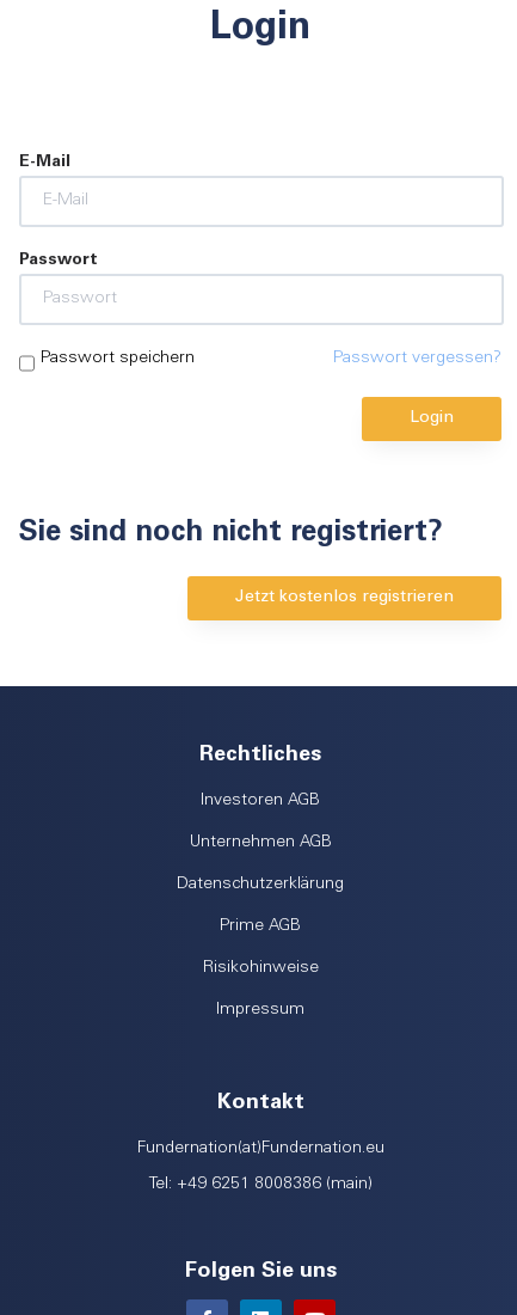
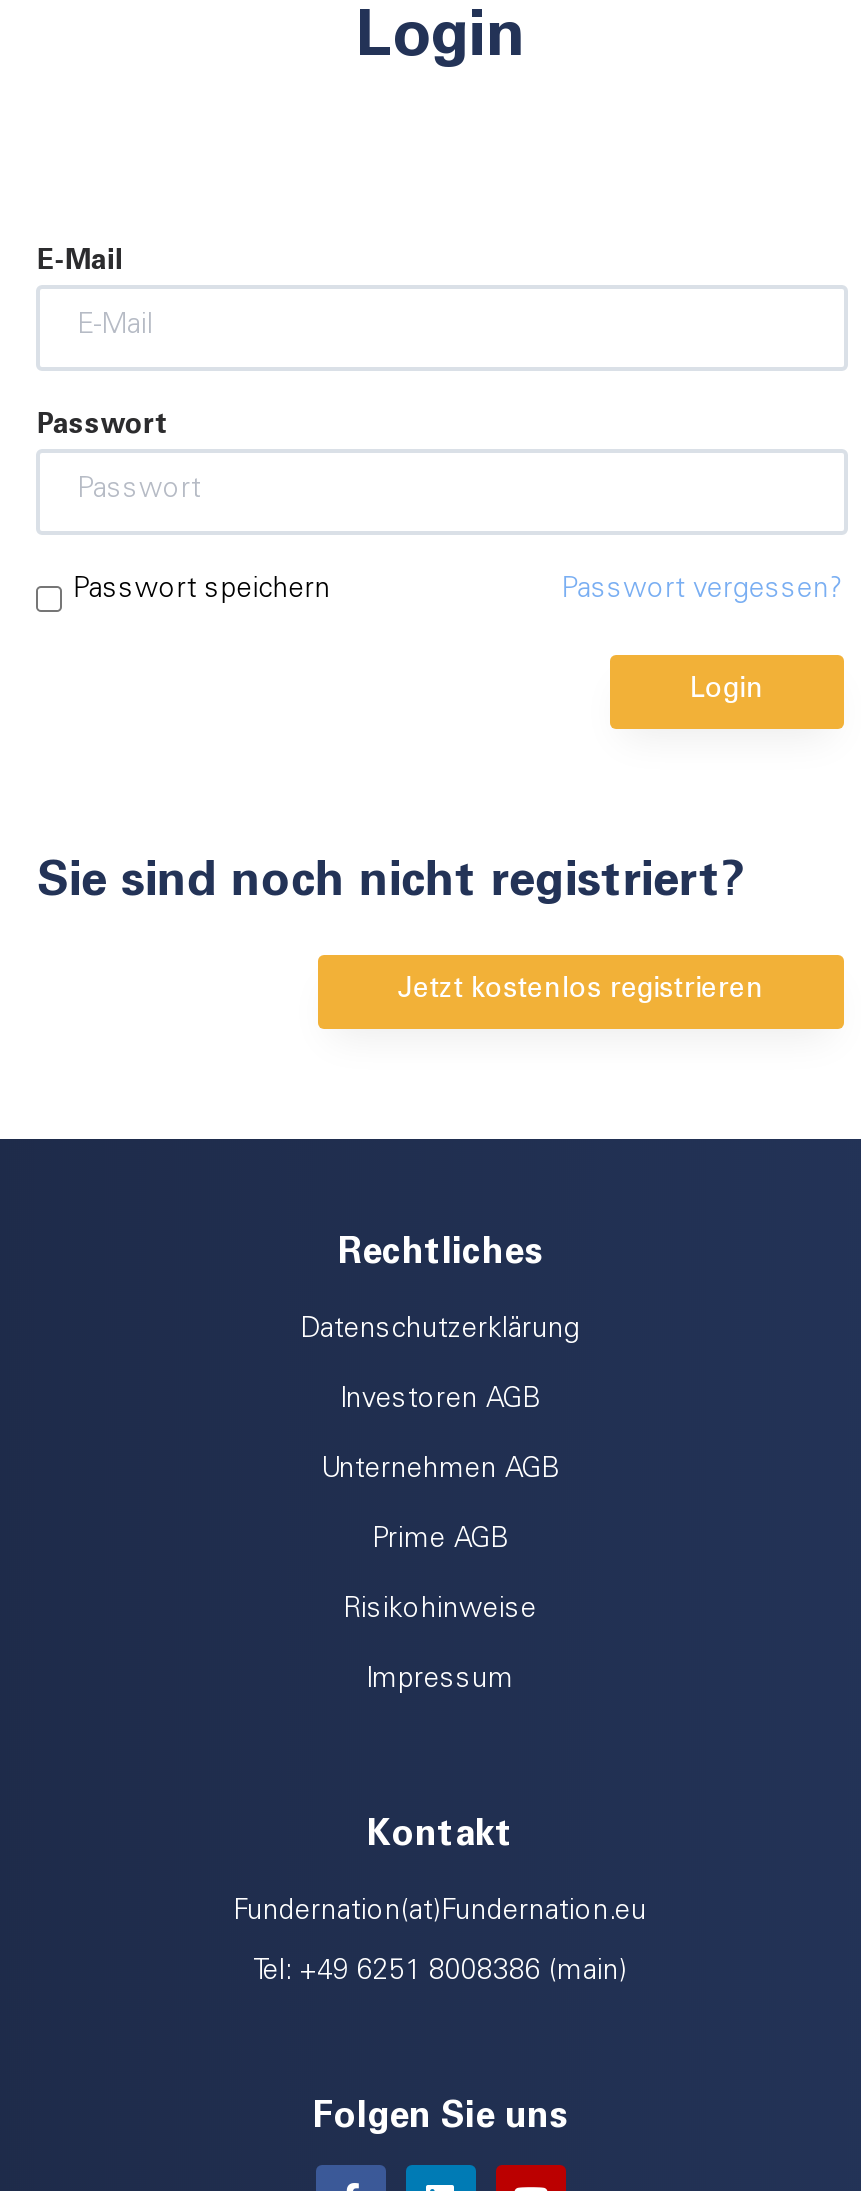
moved down: Investoren AGB | Unternehmen AGB

moved up: Datenschutzerklärung
